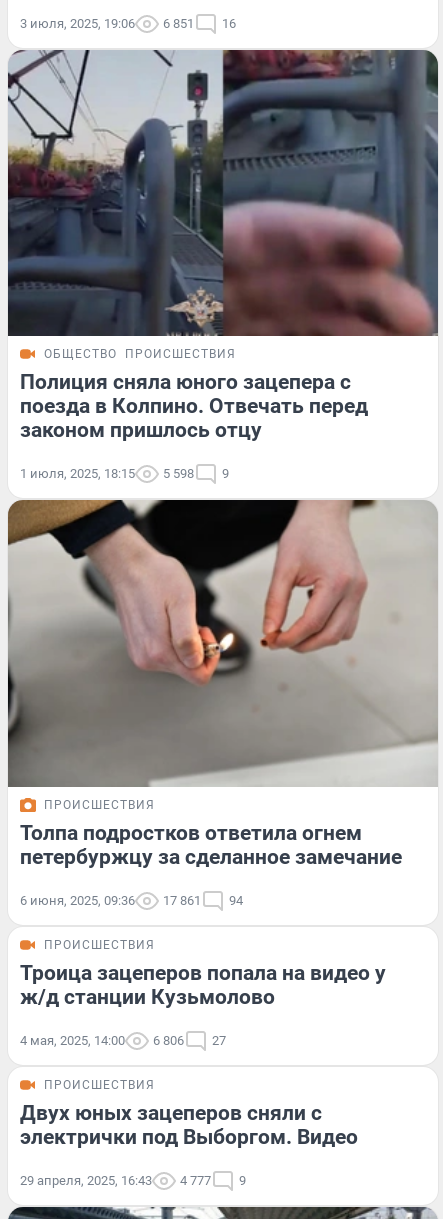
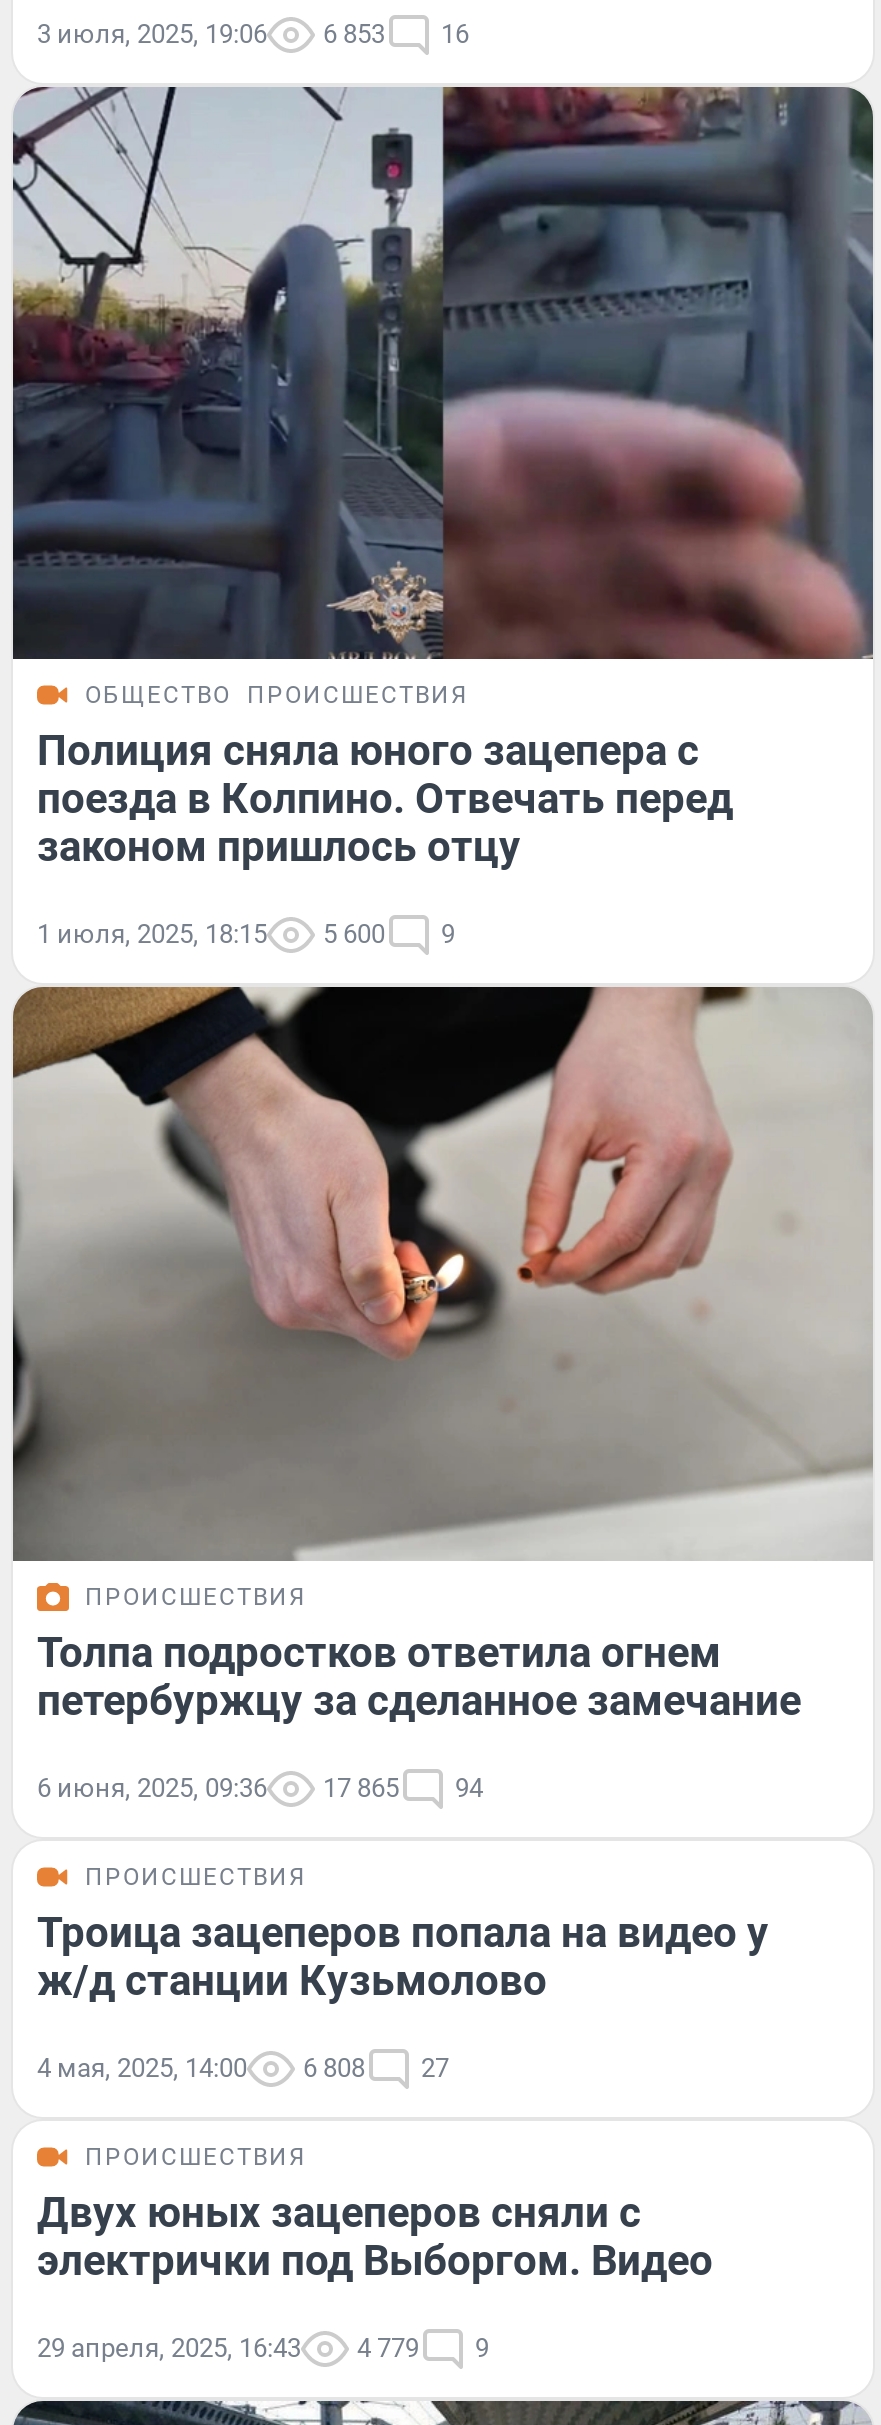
- 3 июля, 2025, 19:06 6 851 16
+ 3 июля, 2025, 19:06 6 853 16

- 1 июля, 2025, 18:15 5 598 9
+ 1 июля, 2025, 18:15 5 600 9

- 17 861
+ 17 865

- 4 мая, 2025, 14:00 6 806 27
+ 4 мая, 2025, 14:00 6 808 27

- 29 апреля, 2025, 16:43 4 777 9
+ 29 апреля, 2025, 16:43 4 779 9
